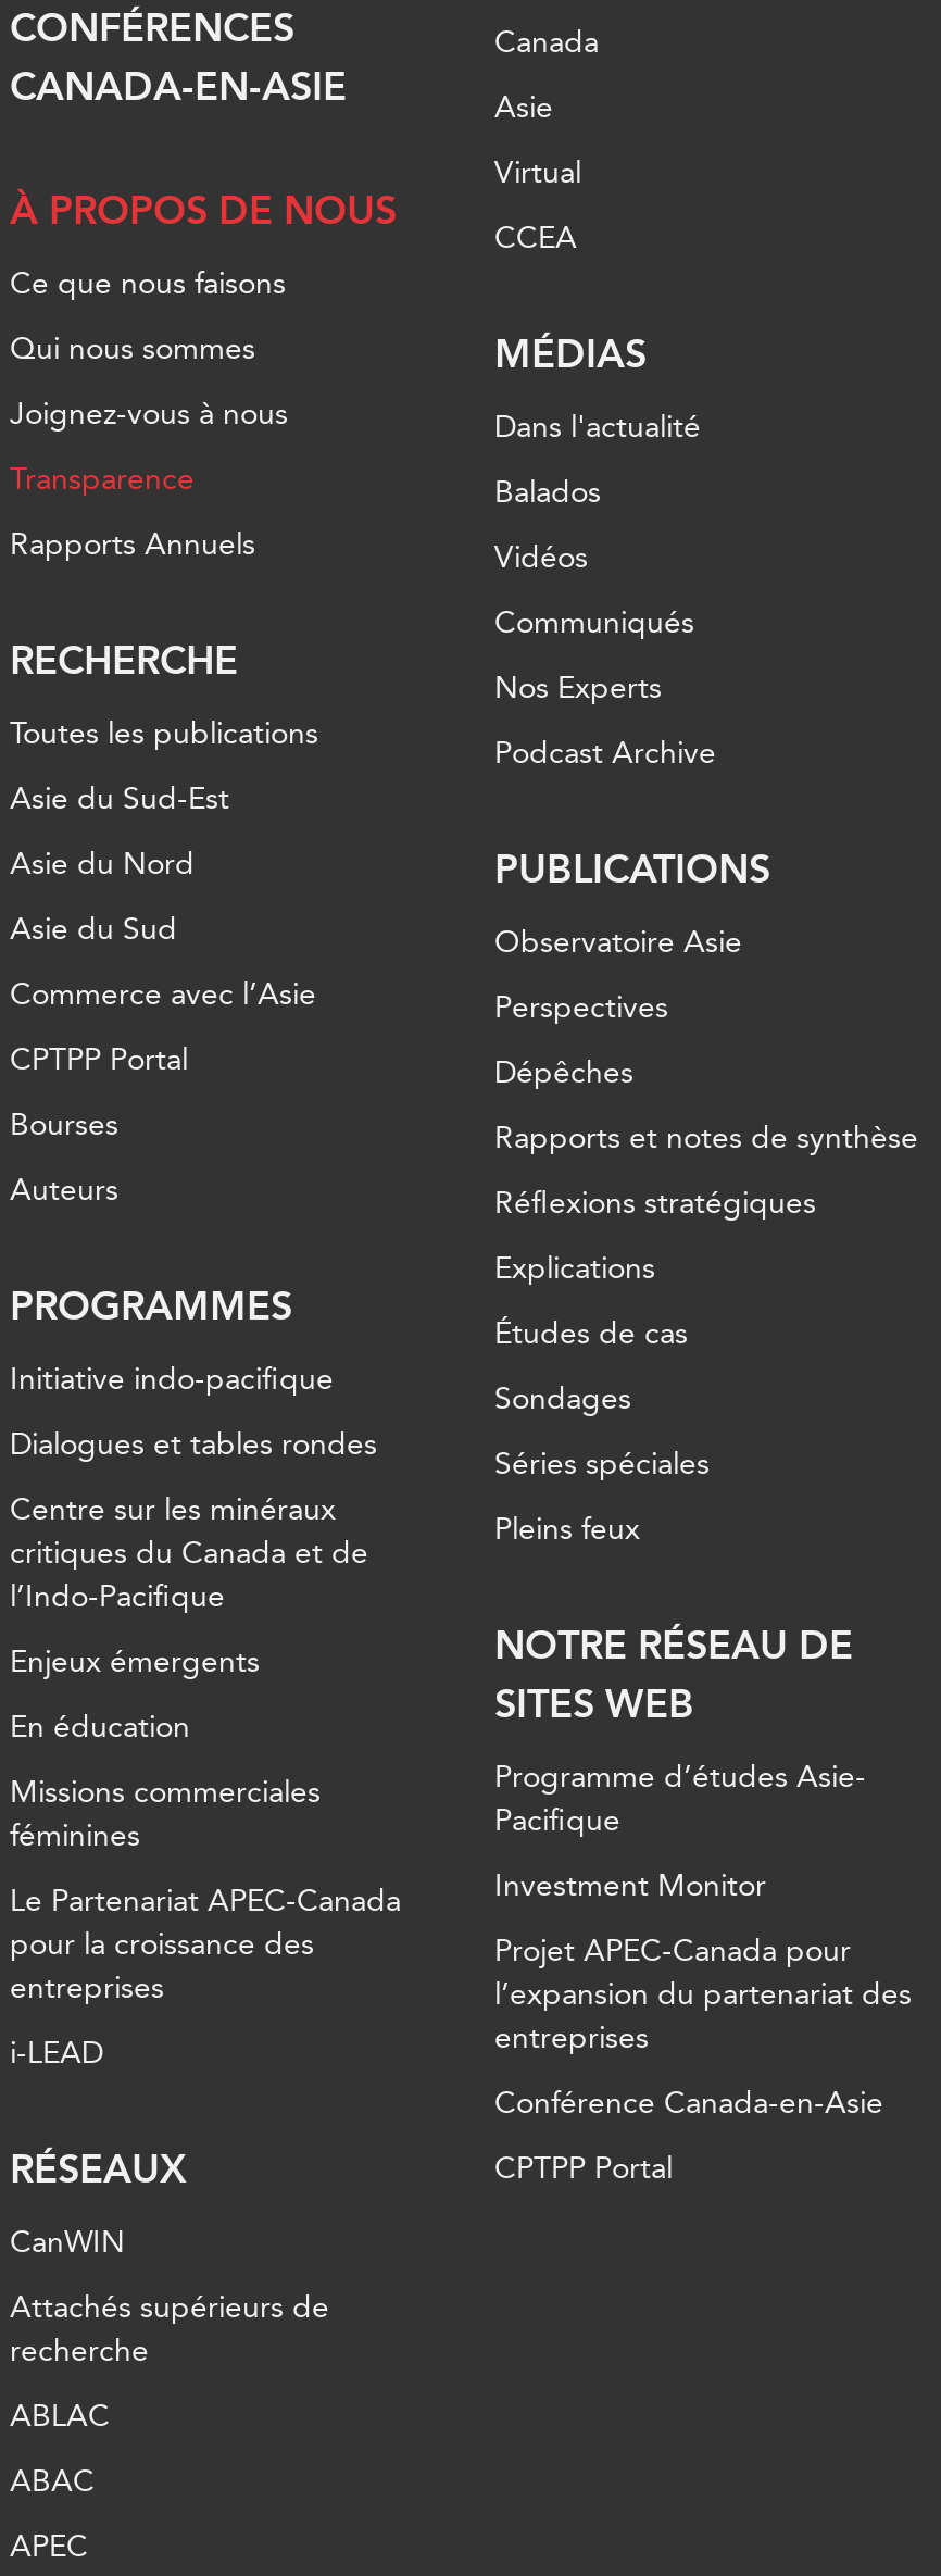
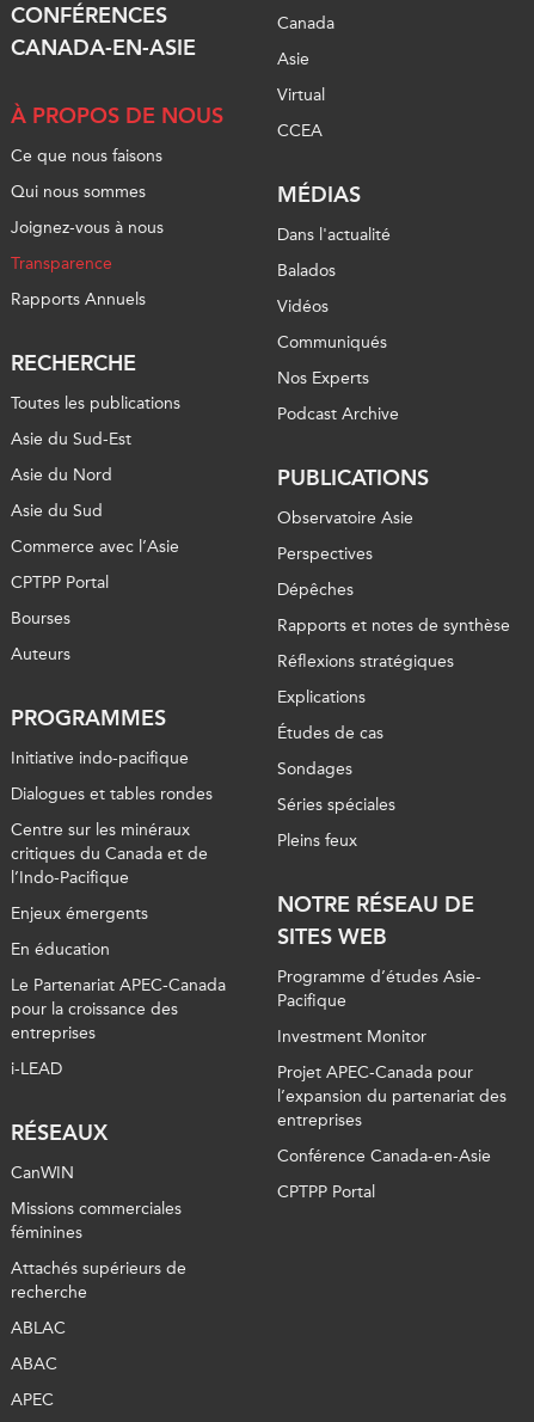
moved down: Missions commerciales | féminines

moved up: Le Partenariat APEC-Canada | pour la croissance des | entreprises | i-LEAD | RÉSEAUX | CanWIN
